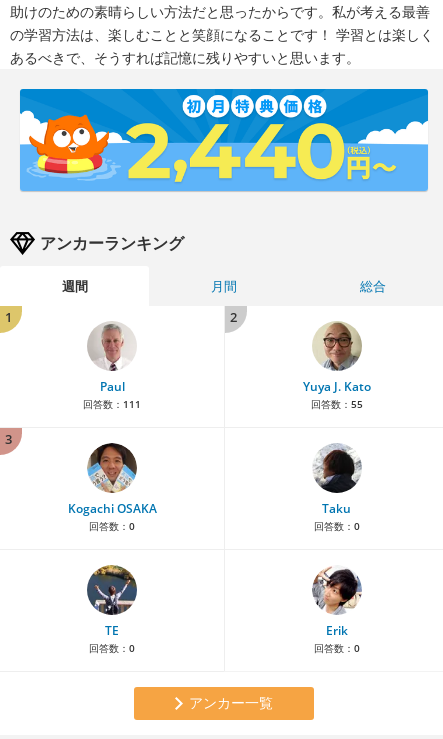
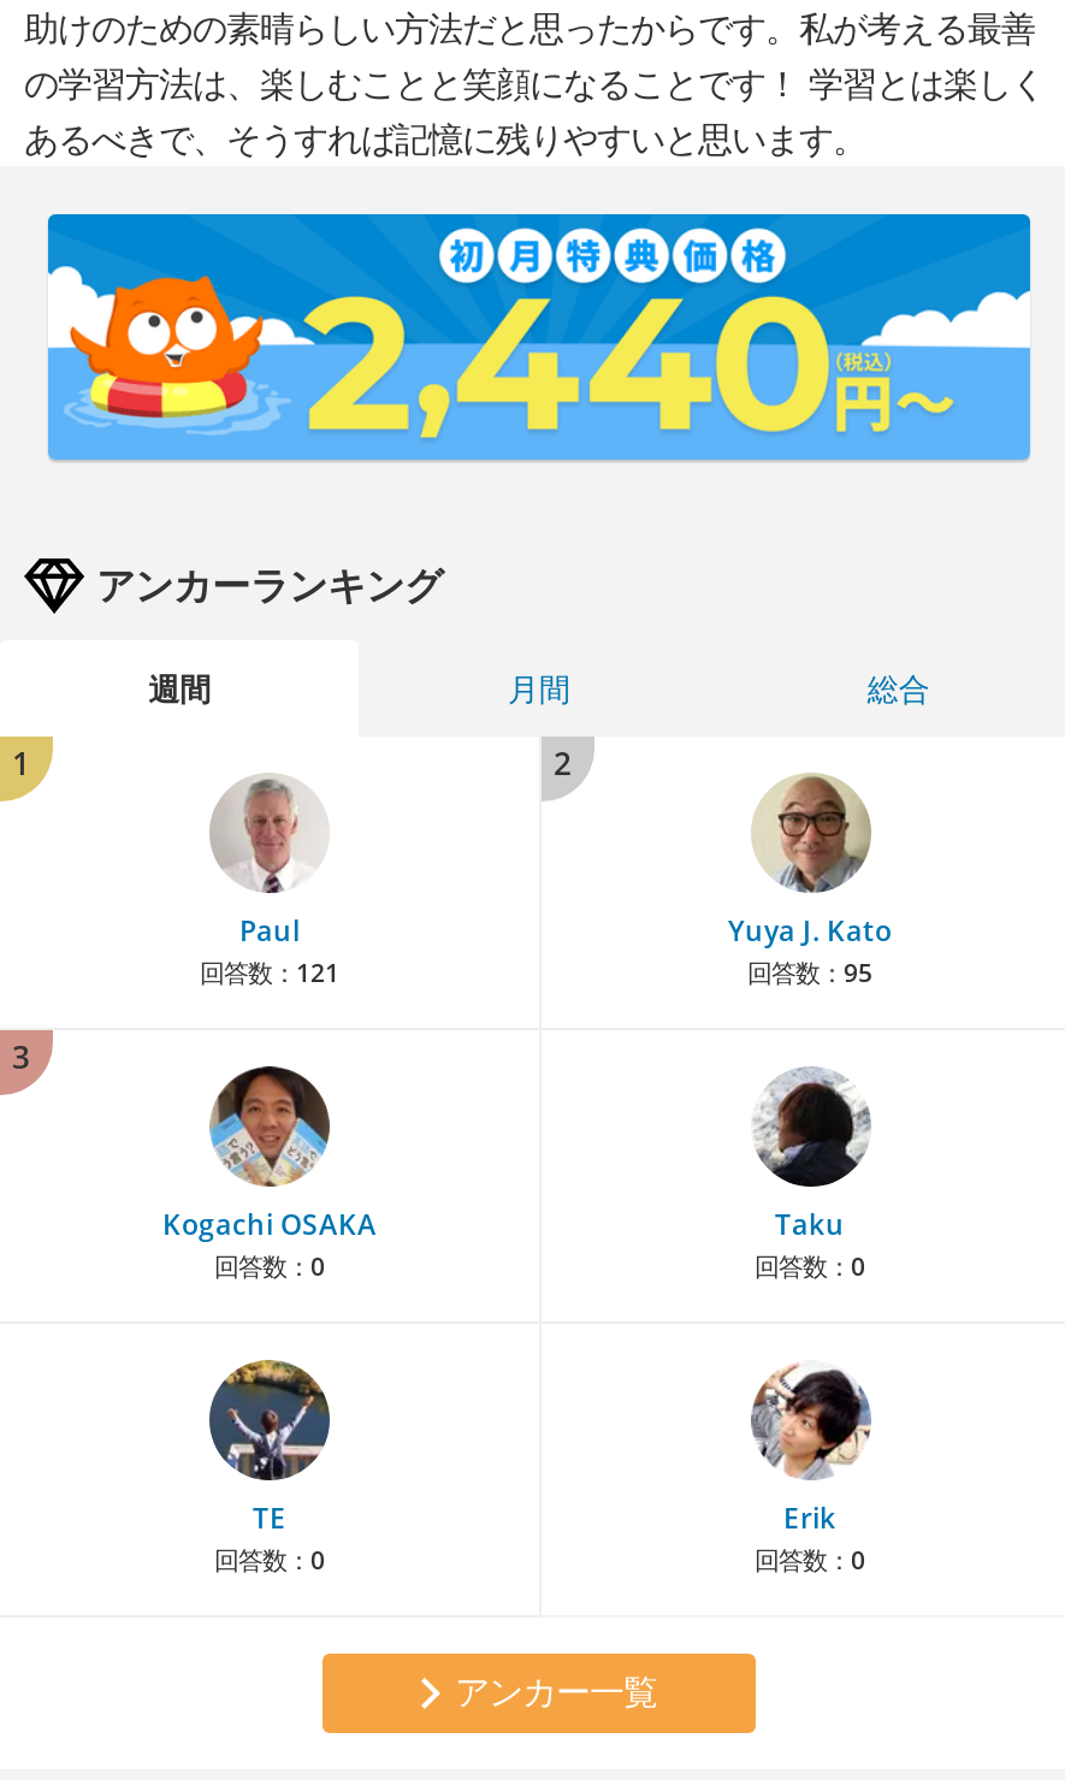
- 回答数：111
+ 回答数：121

- 回答数：55
+ 回答数：95
